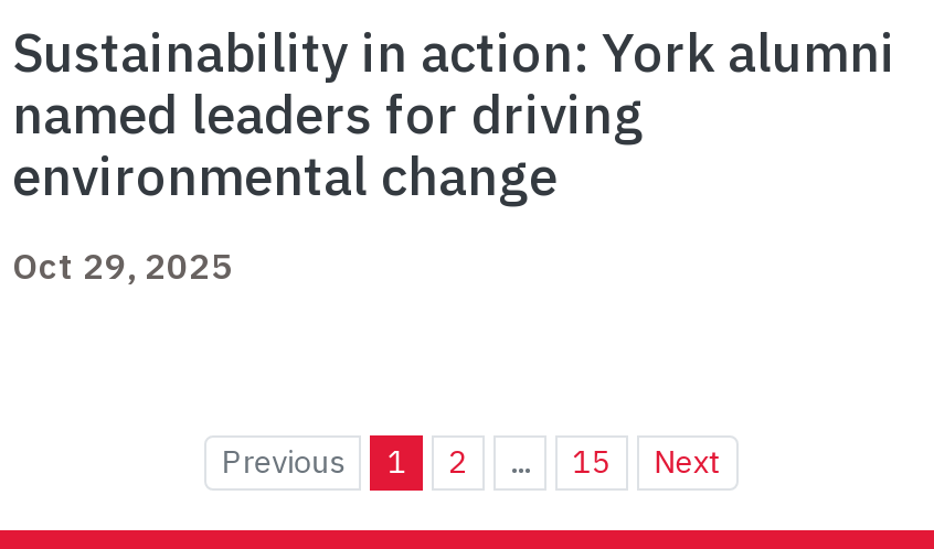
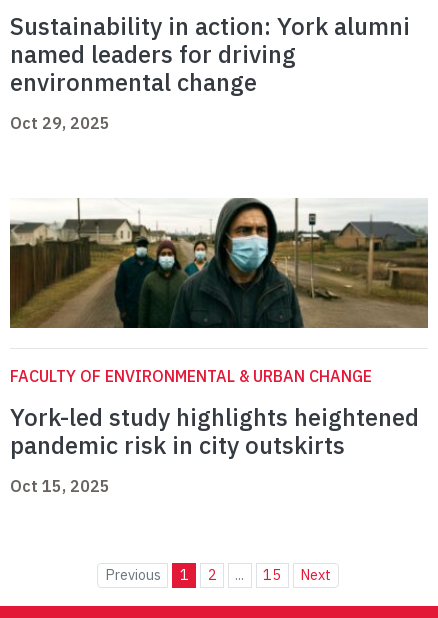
+ [image]
+ FACULTY OF ENVIRONMENTAL & URBAN CHANGE
+ York-led study highlights heightened
+ pandemic risk in city outskirts
+ Oct 15, 2025
